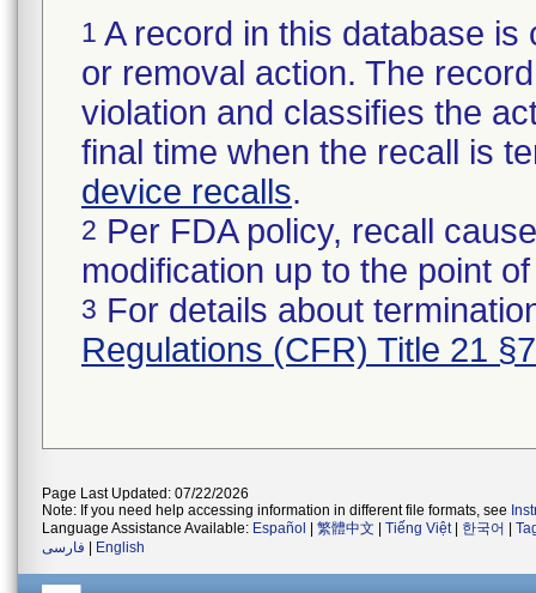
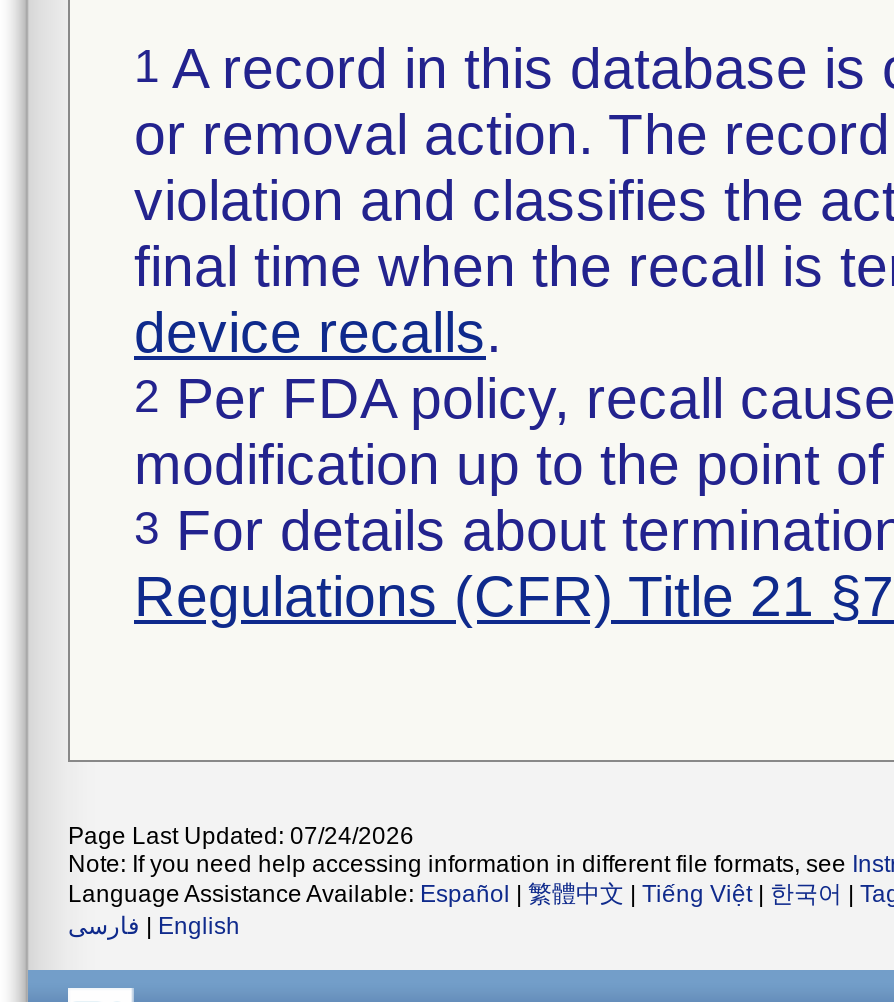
- Page Last Updated: 07/22/2026
+ Page Last Updated: 07/24/2026
